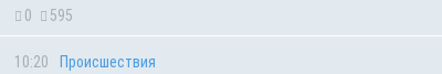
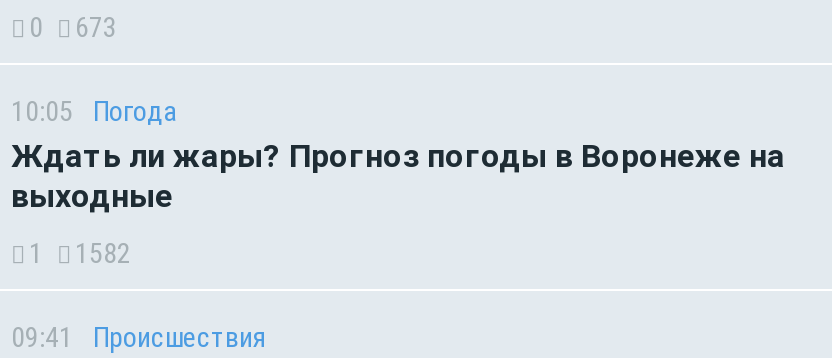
- 595
- 10:20
+ 673
+ 10:05
+ Погода
+ Ждать ли жары? Прогноз погоды в Воронеже на
+ выходные
+ 1
+ 1582
+ 09:41
